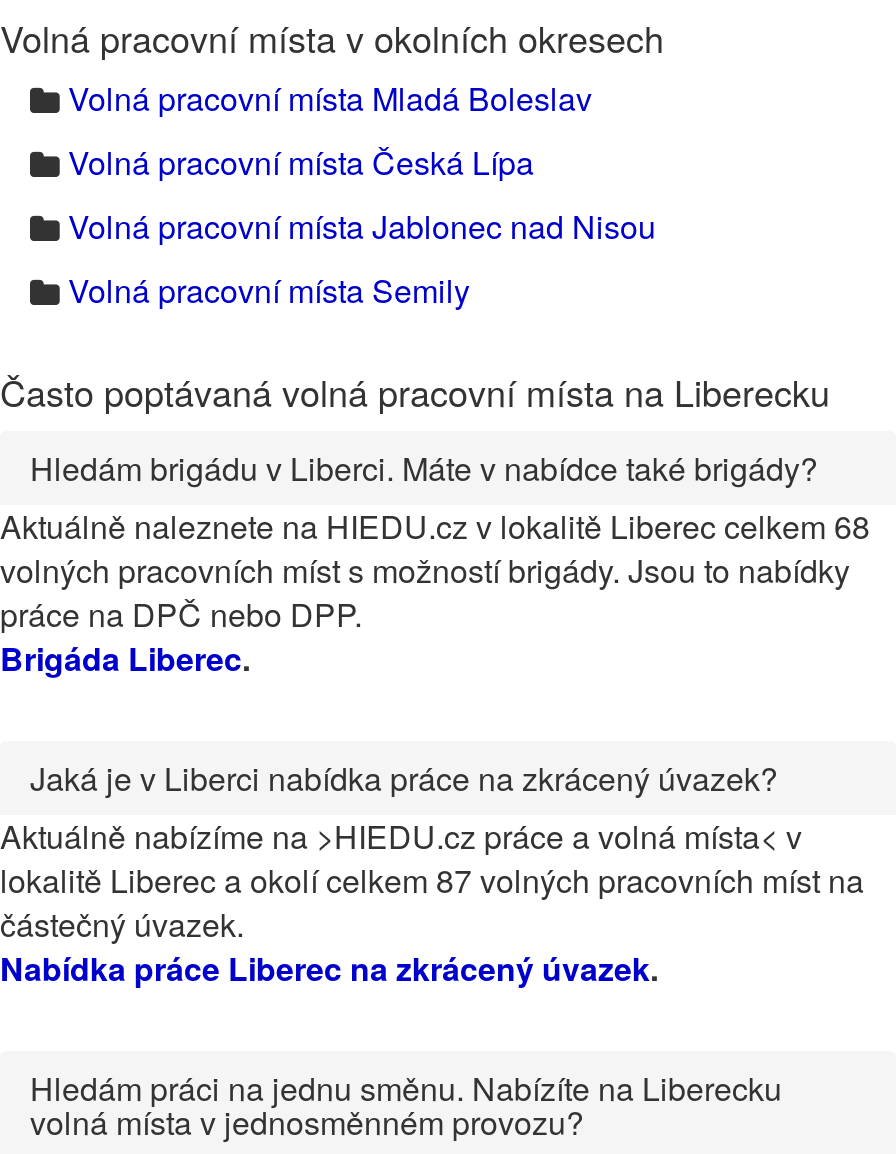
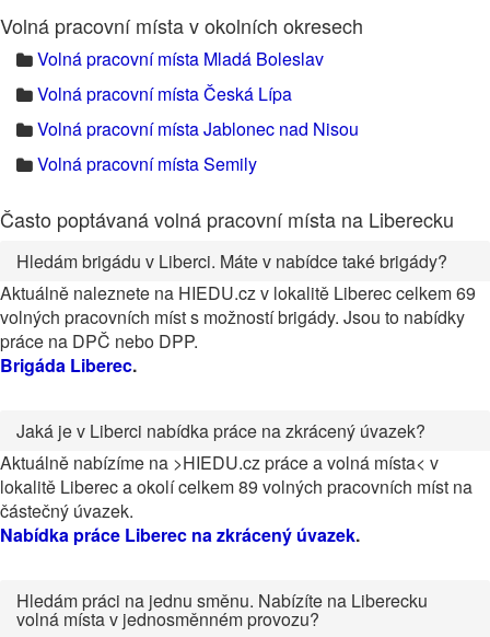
- Aktuálně naleznete na HIEDU.cz v lokalitě Liberec celkem 68
+ Aktuálně naleznete na HIEDU.cz v lokalitě Liberec celkem 69

- lokalitě Liberec a okolí celkem 87 volných pracovních míst na
+ lokalitě Liberec a okolí celkem 89 volných pracovních míst na
